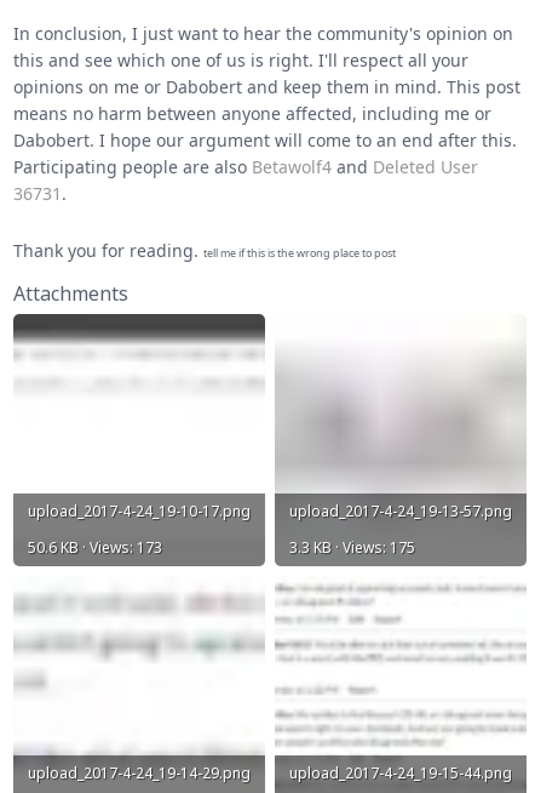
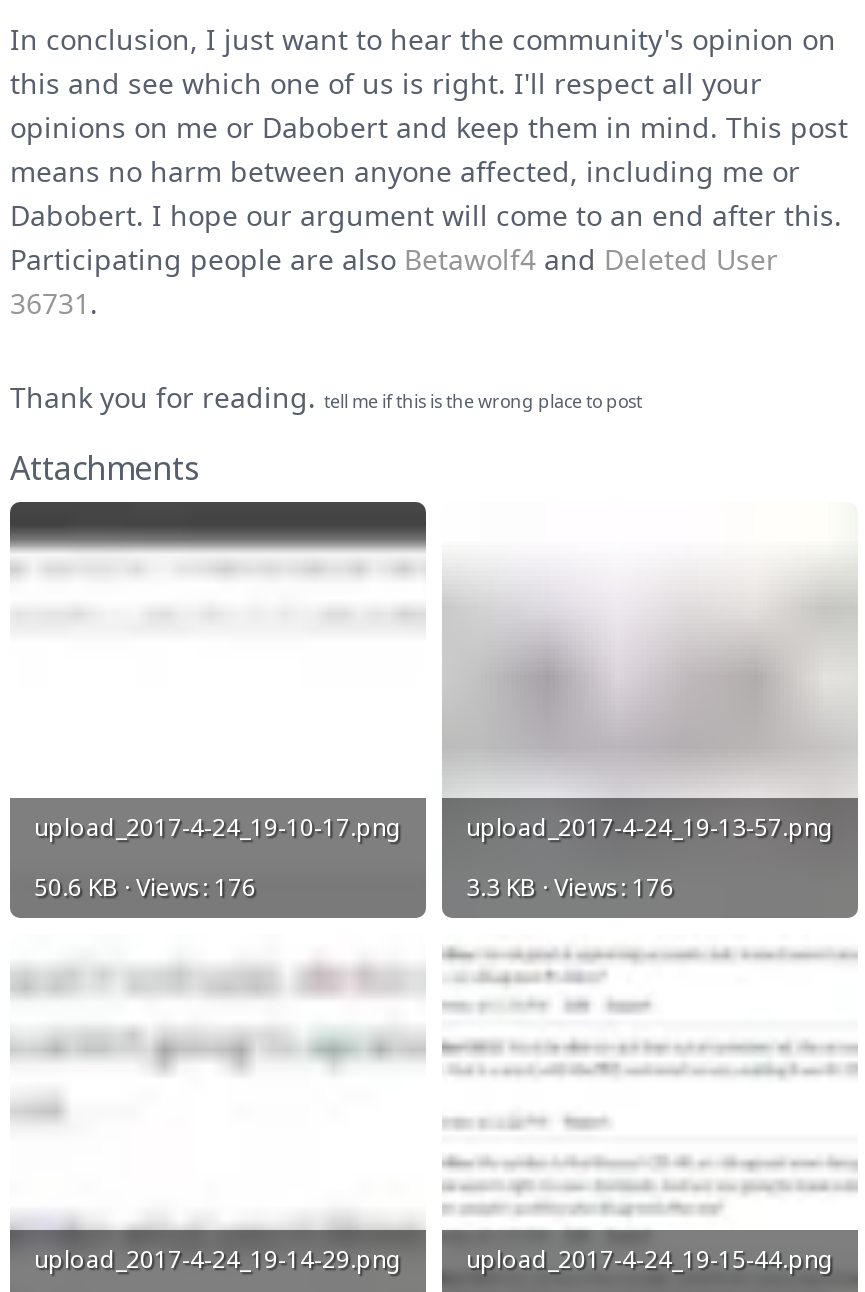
- 50.6 KB · Views: 173
+ 50.6 KB · Views: 176

- 3.3 KB · Views: 175
+ 3.3 KB · Views: 176
